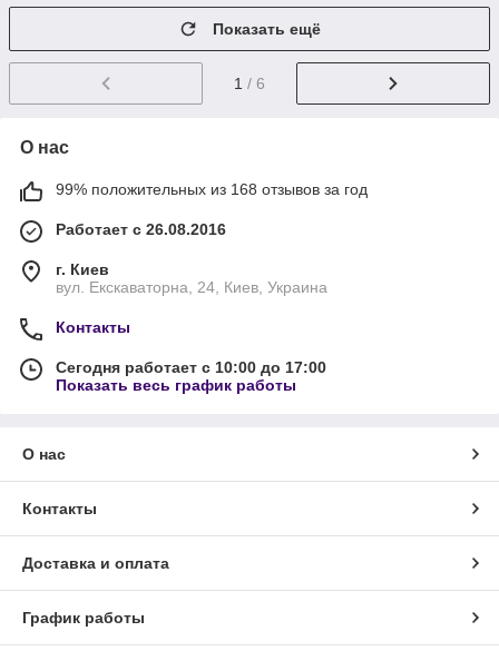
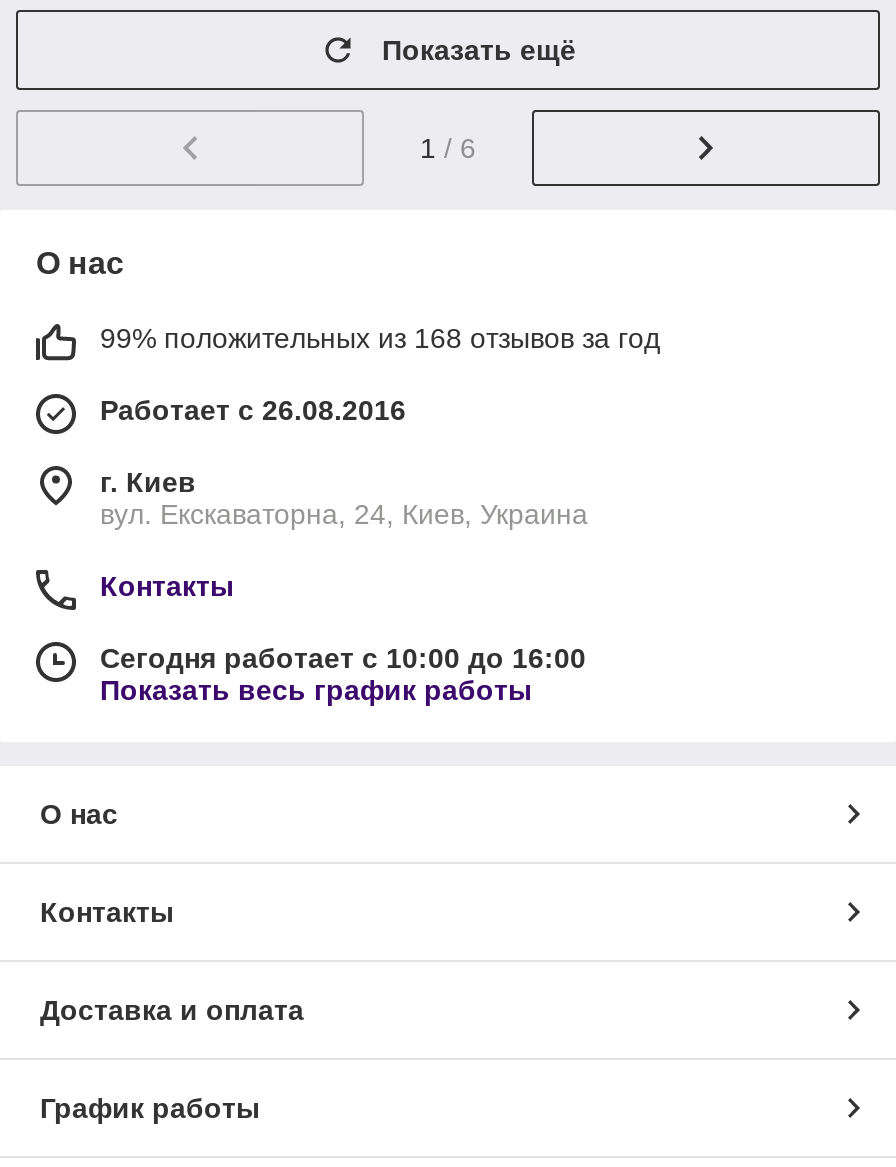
- Сегодня работает с 10:00 до 17:00
+ Сегодня работает с 10:00 до 16:00
